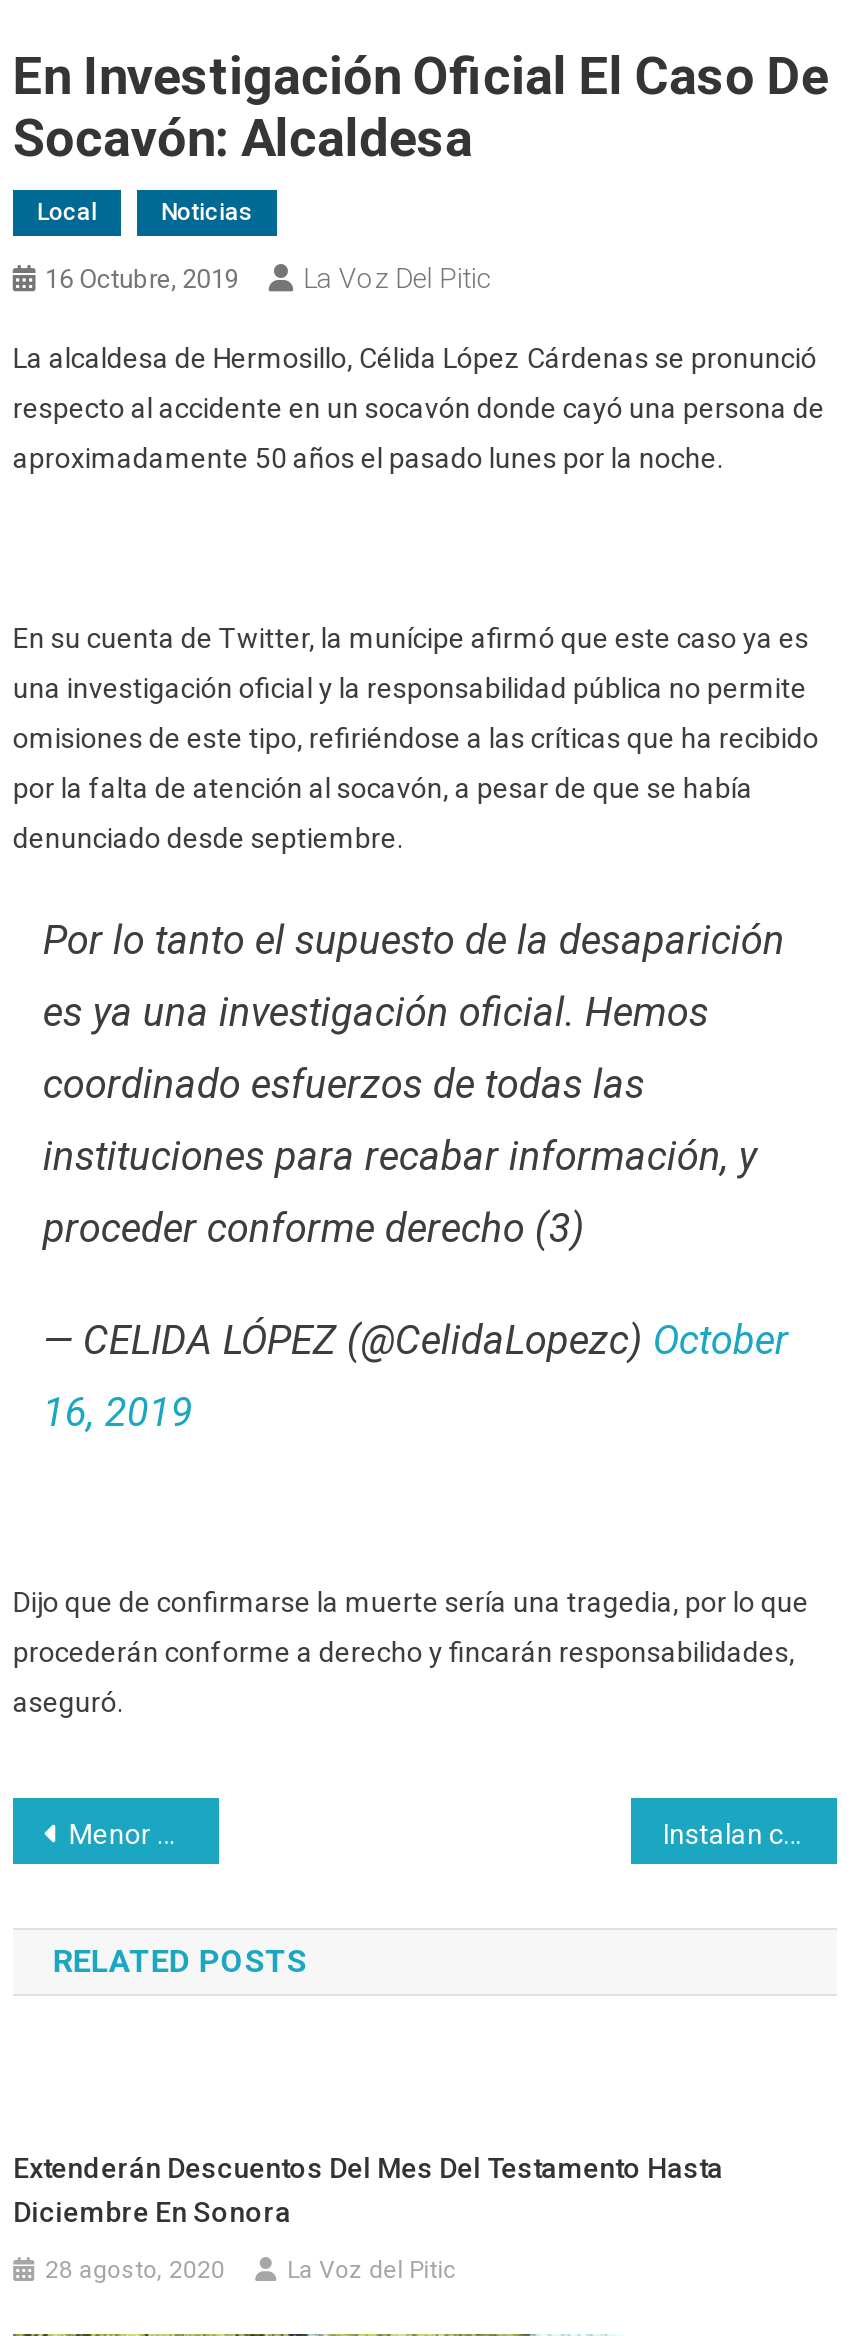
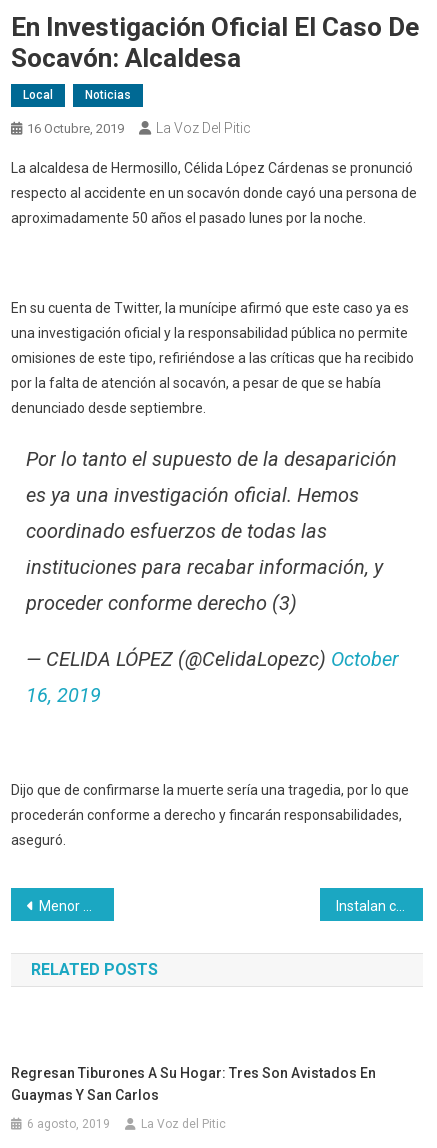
- Extenderán Descuentos Del Mes Del Testamento Hasta
- Diciembre En Sonora
+ Regresan Tiburones A Su Hogar: Tres Son Avistados En
+ Guaymas Y San Carlos

- 28 agosto, 2020
+ 6 agosto, 2019
